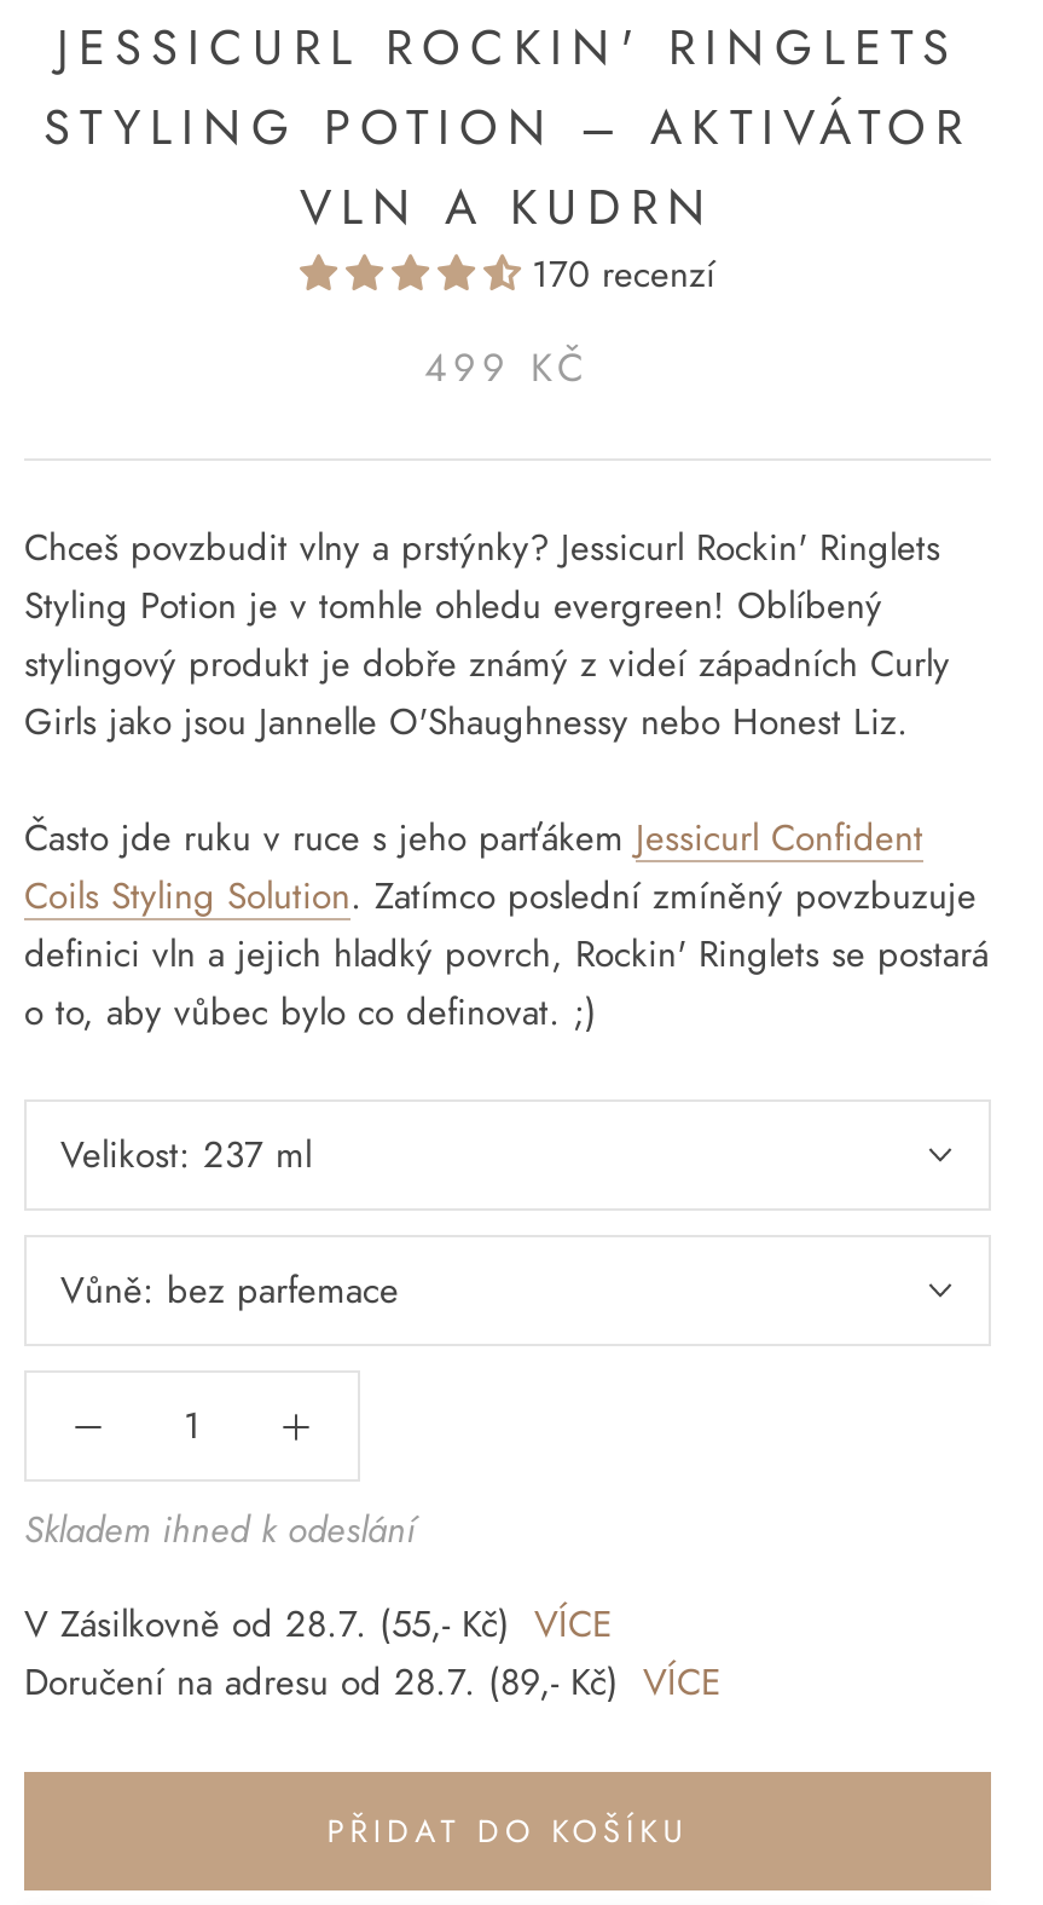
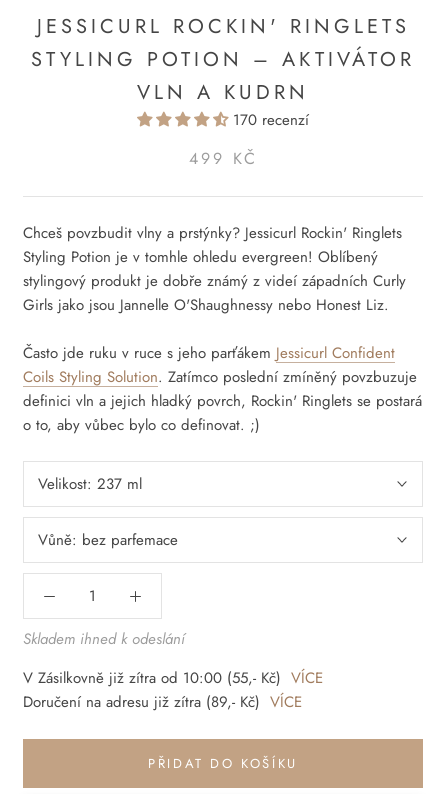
- V Zásilkovně od 28.7. (55,- Kč) VÍCE
- Doručení na adresu od 28.7. (89,- Kč) VÍCE
+ V Zásilkovně již zítra od 10:00 (55,- Kč) VÍCE
+ Doručení na adresu již zítra (89,- Kč) VÍCE
